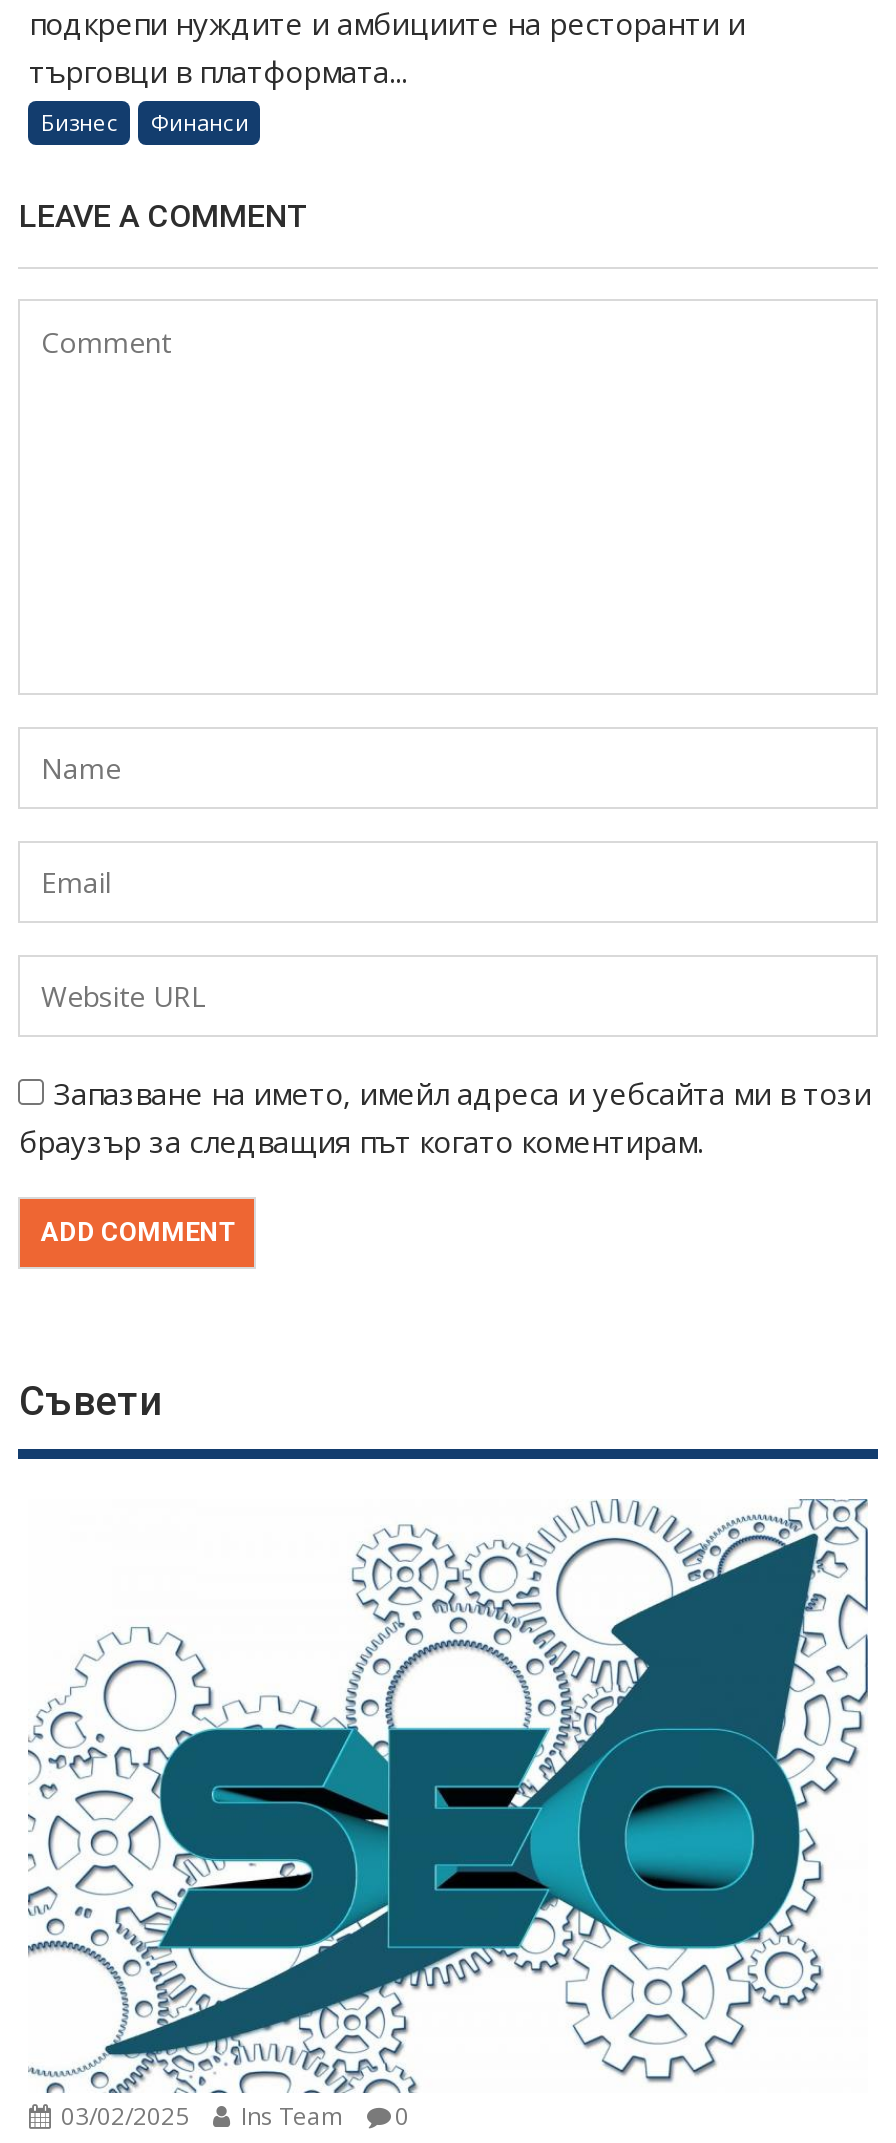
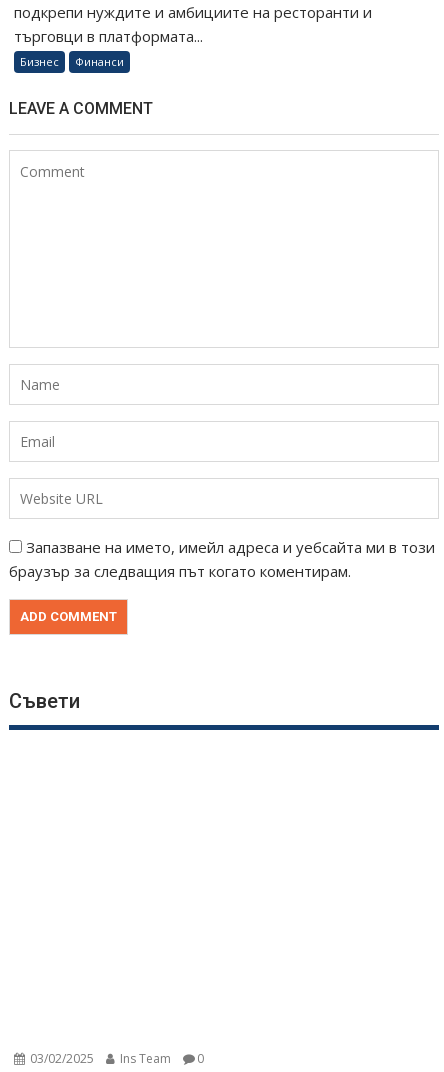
- [image]
